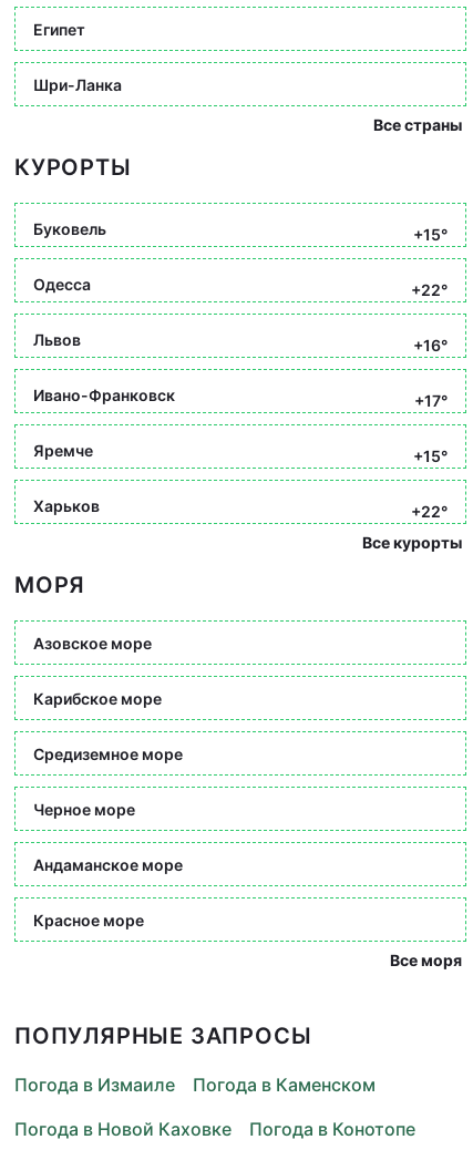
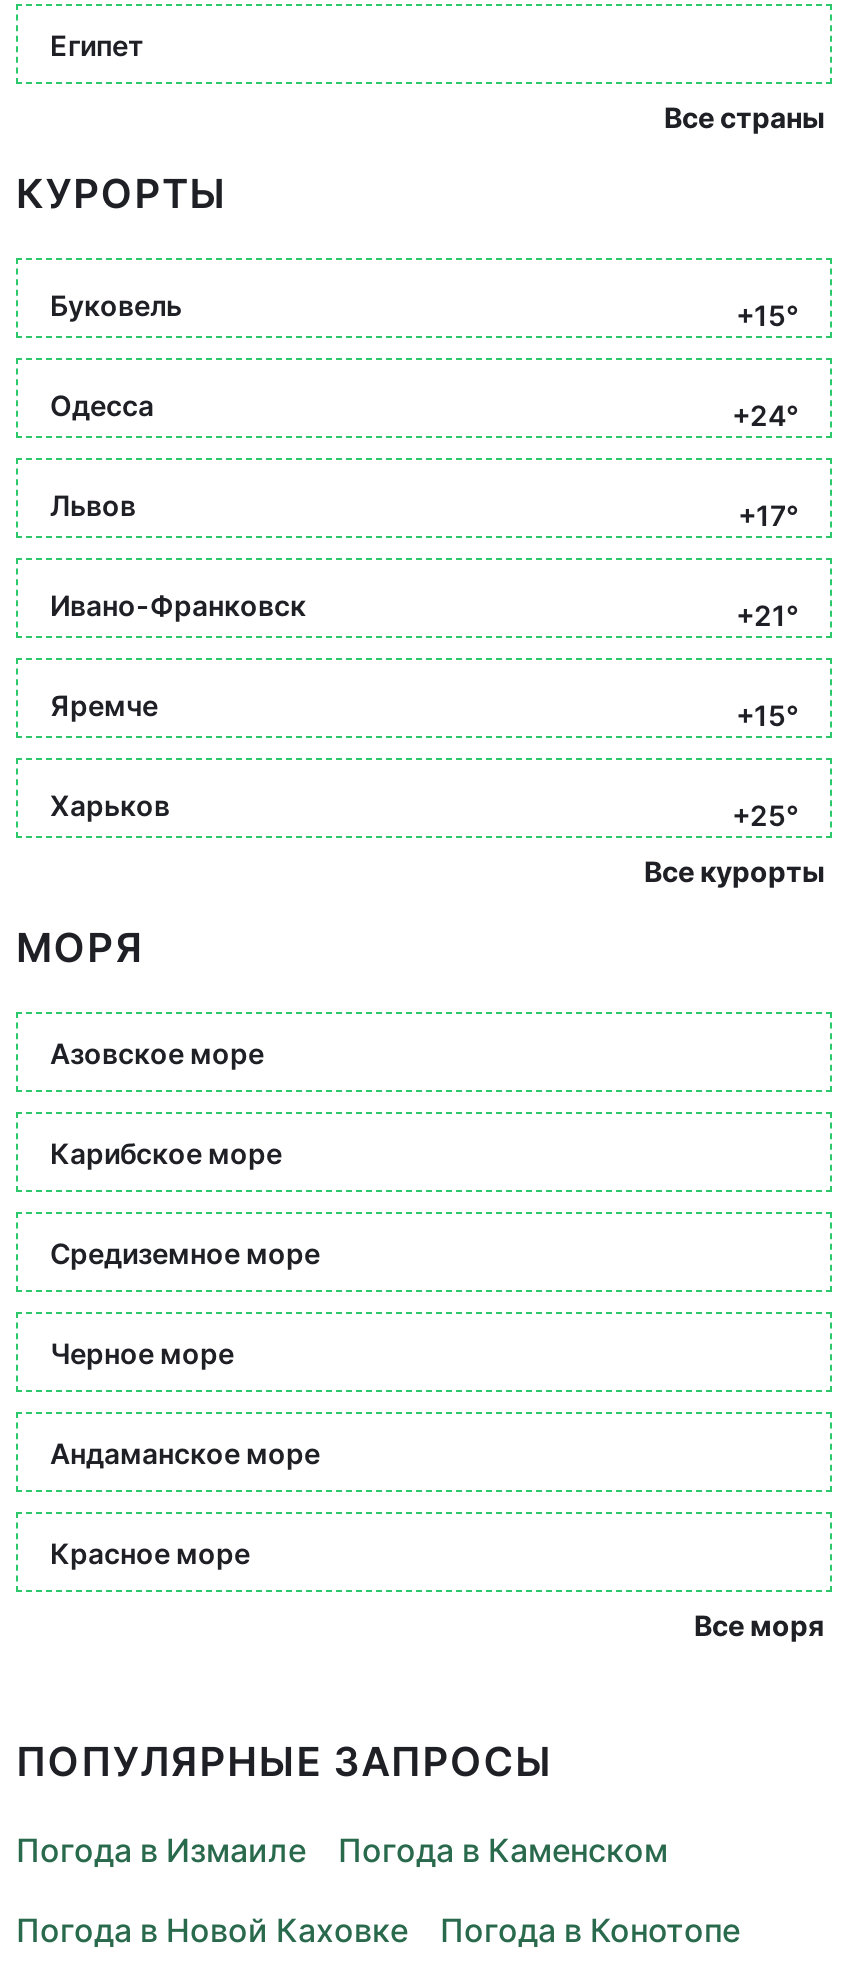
- Шри-Ланка

- +22°
+ +24°

- +16°
+ +17°

- +17°
+ +21°

- +22°
+ +25°
